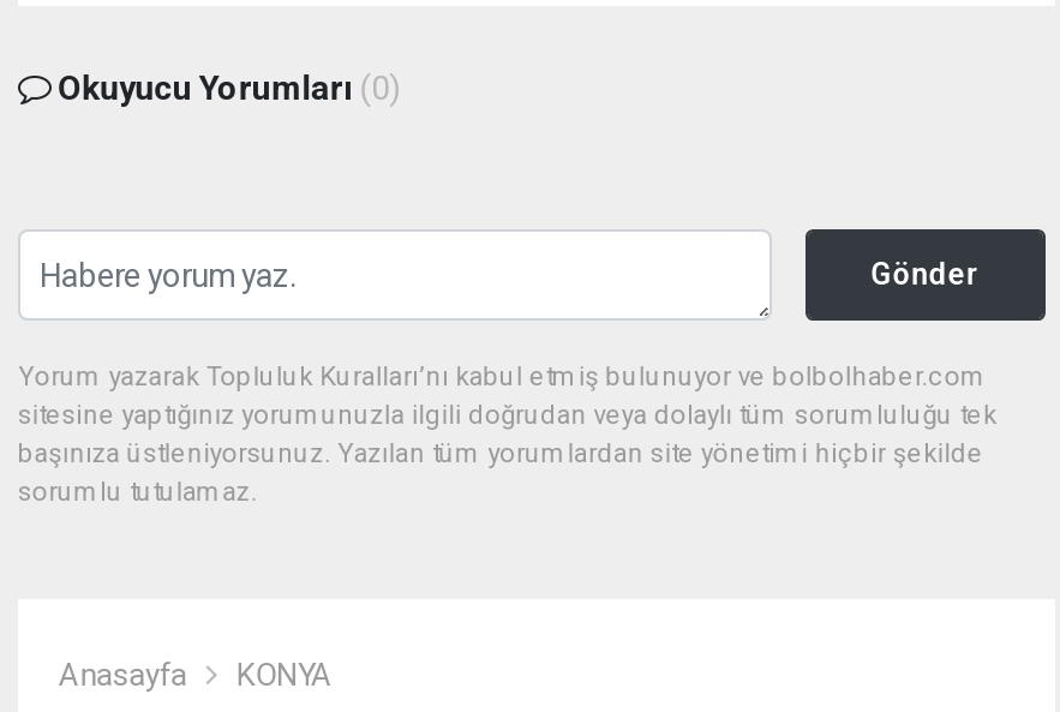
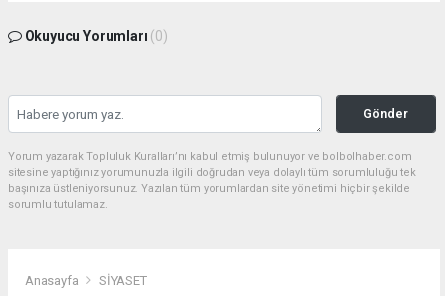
- KONYA
+ SİYASET
